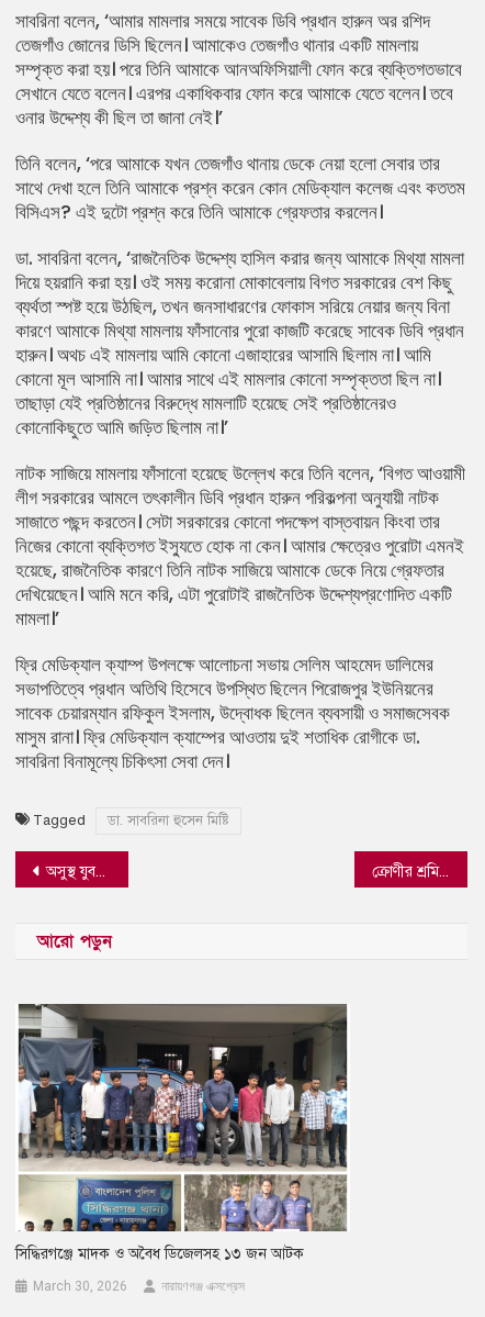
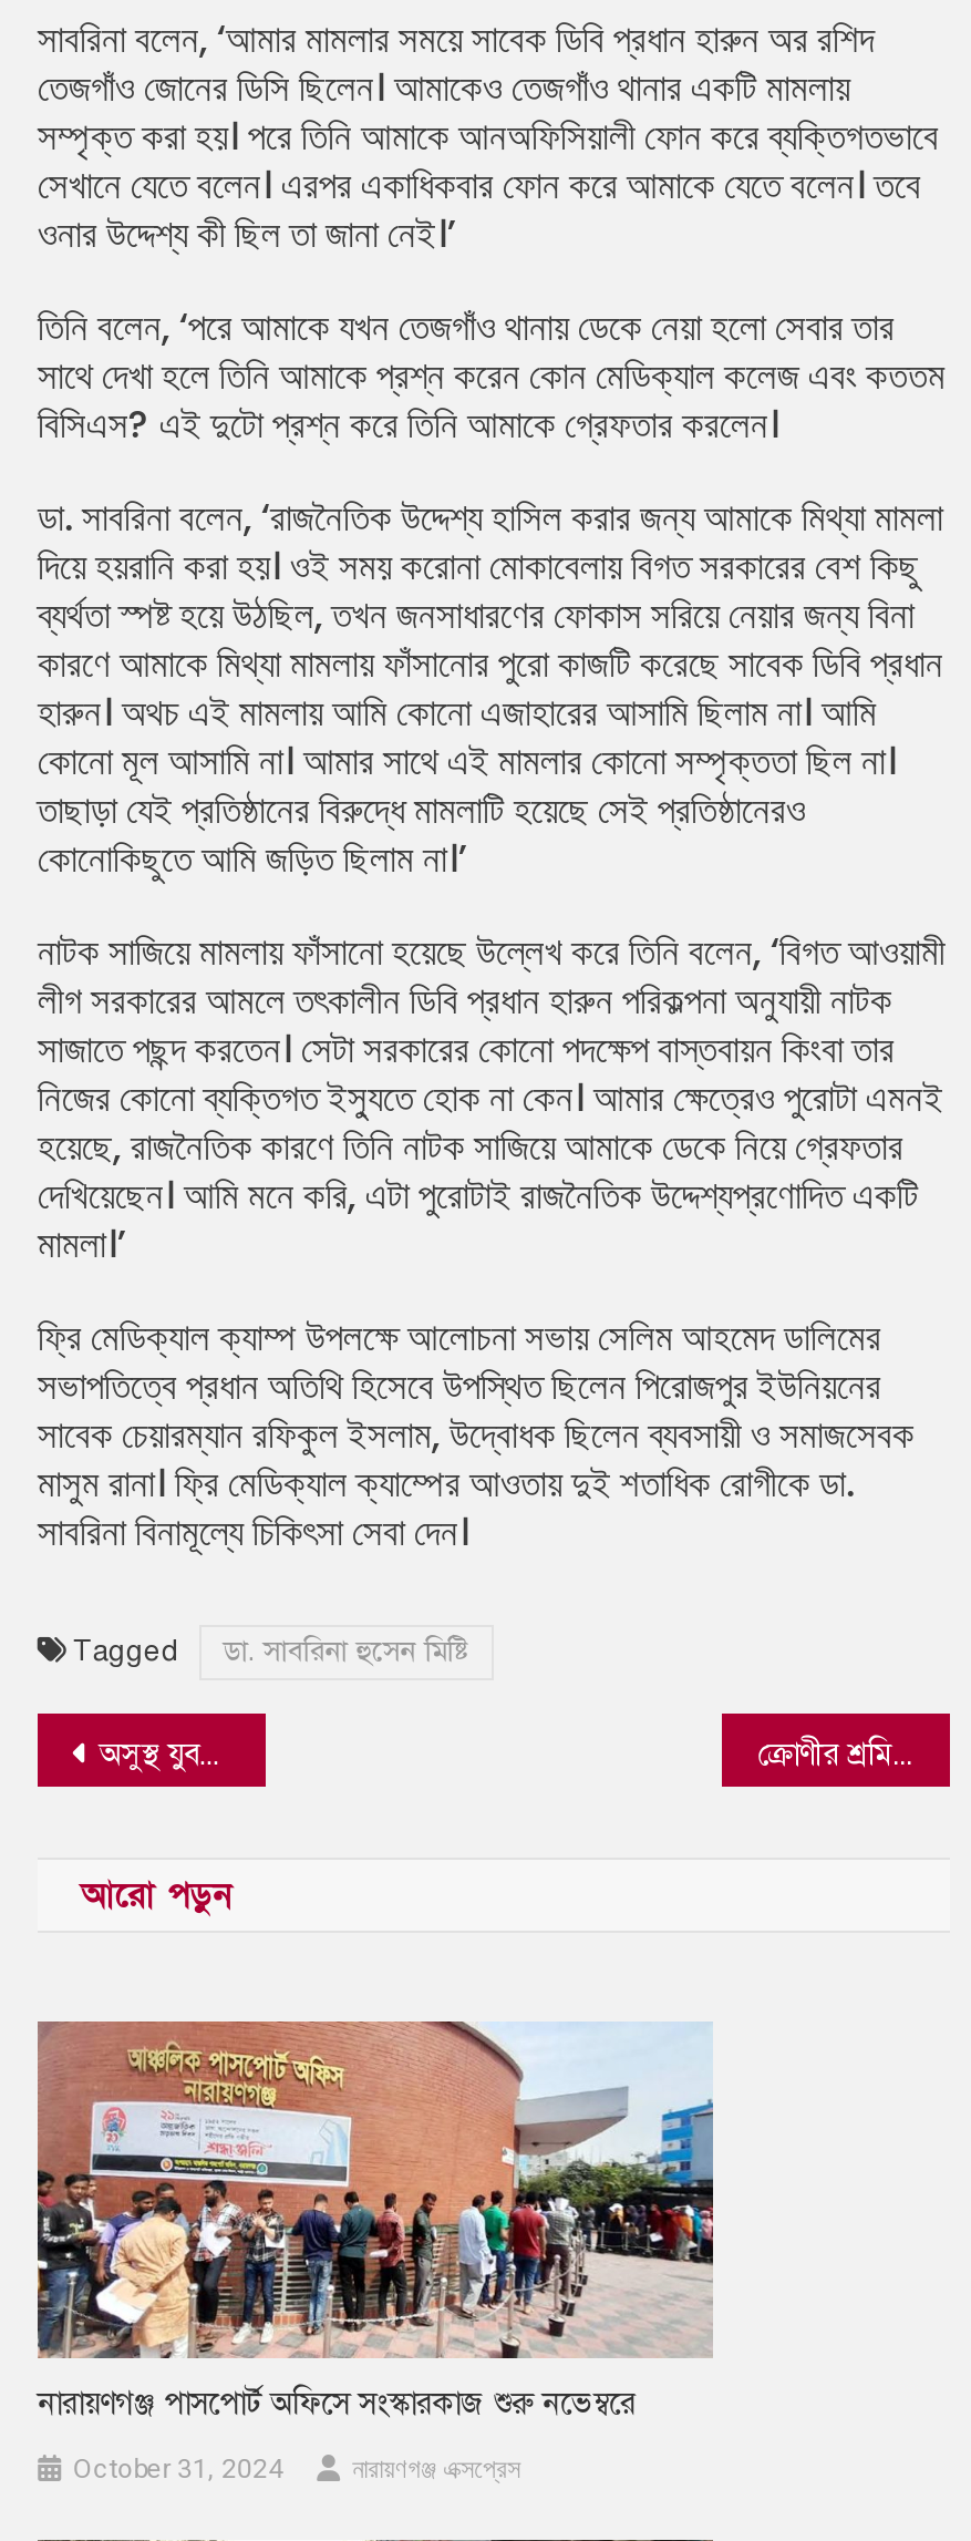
- [image]
- সিদ্ধিরগঞ্জে মাদক ও অবৈধ ডিজেলসহ ১৩ জন আটক
+ [image]
+ নারায়ণগঞ্জ পাসপোর্ট অফিসে সংস্কারকাজ শুরু নভেম্বরে

- March 30, 2026
+ October 31, 2024
